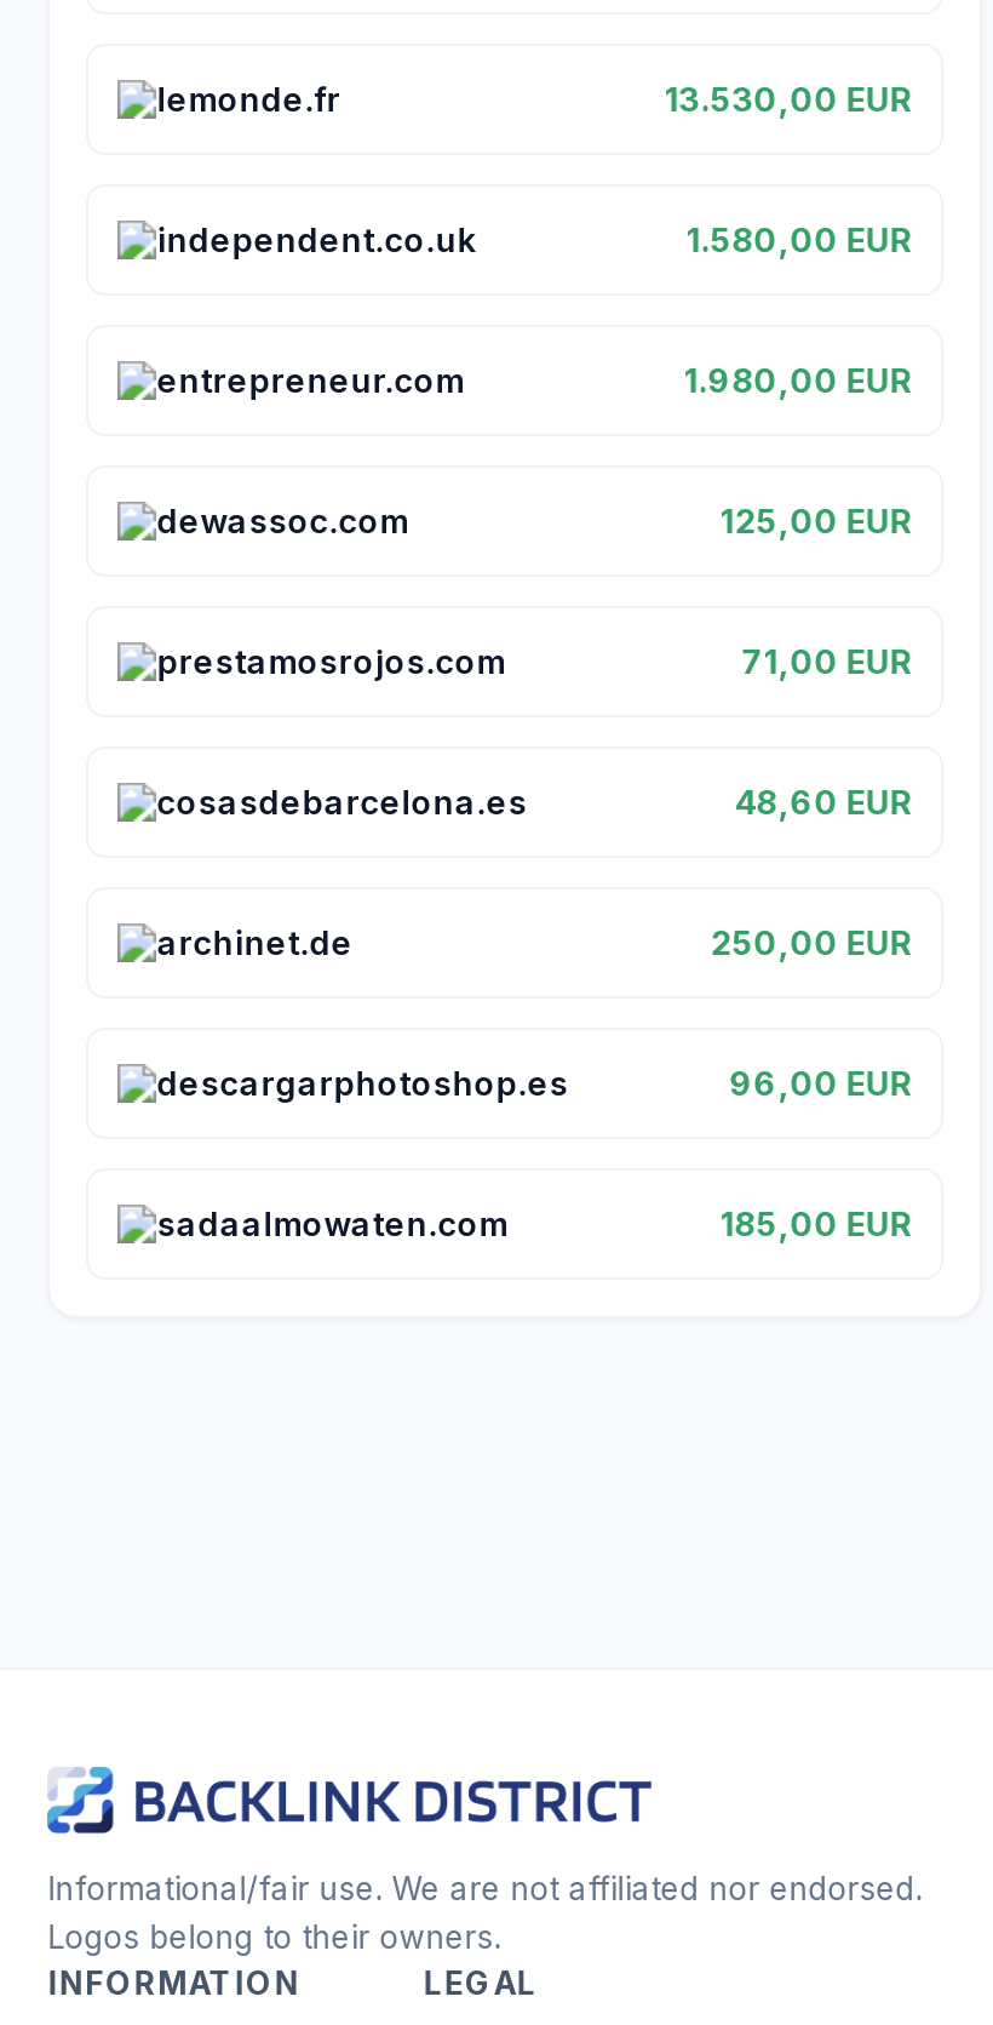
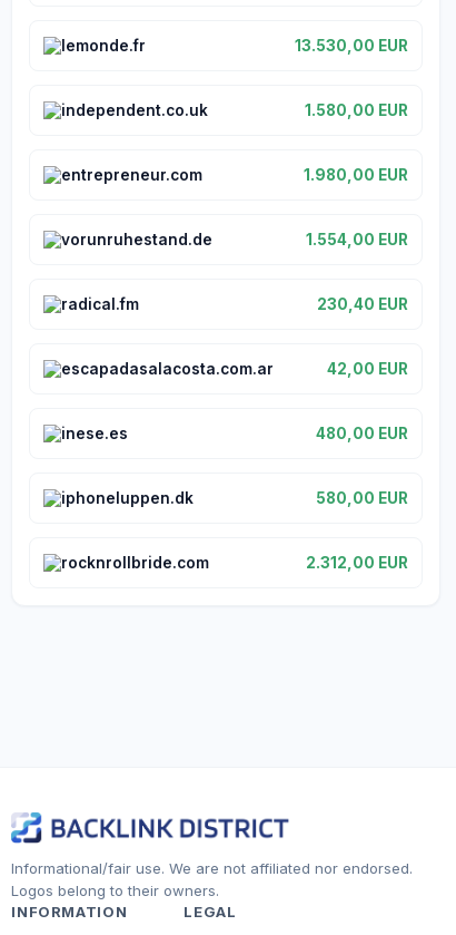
- dewassoc.com
- 125,00 EUR
+ vorunruhestand.de
+ 1.554,00 EUR

- prestamosrojos.com
- 71,00 EUR
+ radical.fm
+ 230,40 EUR

- cosasdebarcelona.es
- 48,60 EUR
+ escapadasalacosta.com.ar
+ 42,00 EUR

- archinet.de
- 250,00 EUR
+ inese.es
+ 480,00 EUR

- descargarphotoshop.es
- 96,00 EUR
+ iphoneluppen.dk
+ 580,00 EUR

- sadaalmowaten.com
- 185,00 EUR
+ rocknrollbride.com
+ 2.312,00 EUR
